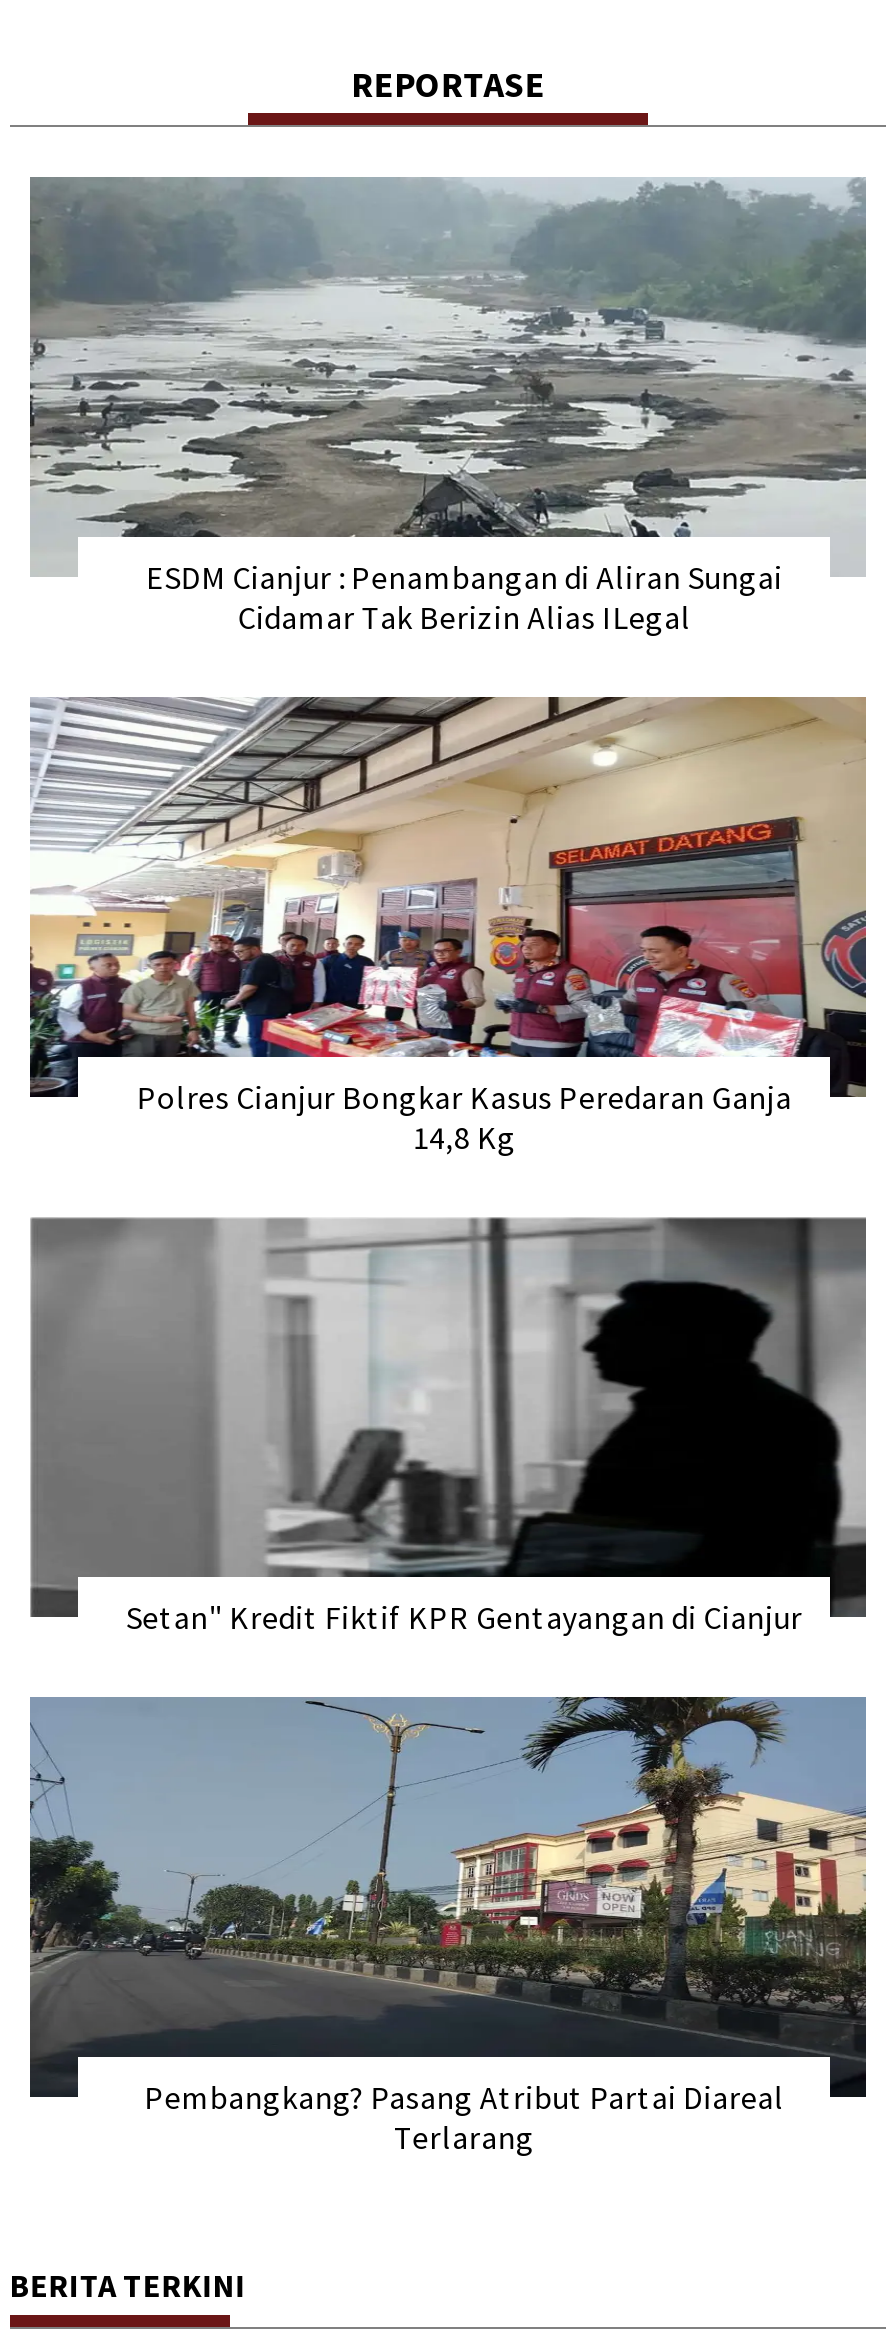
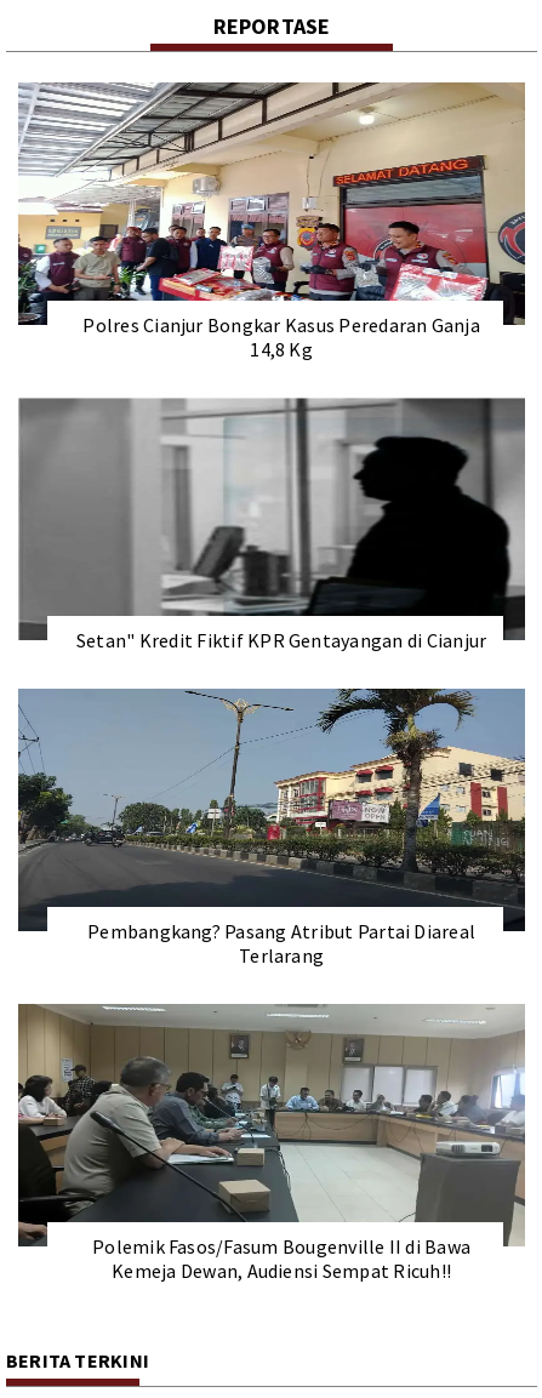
- [image]
- ESDM Cianjur : Penambangan di Aliran Sungai
- Cidamar Tak Berizin Alias ILegal

moved up: [image] | Polres Cianjur Bongkar Kasus Peredaran Ganja | 14,8 Kg | Setan" Kredit Fiktif KPR Gentayangan di Cianjur | Pembangkang? Pasang Atribut Partai Diareal | Terlarang

+ [image]
+ Polemik Fasos/Fasum Bougenville II di Bawa
+ Kemeja Dewan, Audiensi Sempat Ricuh!!
